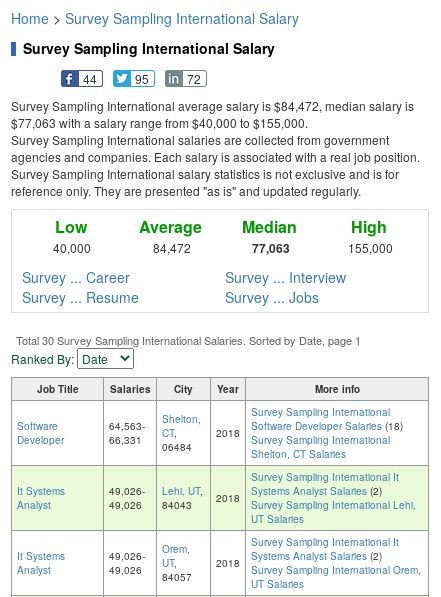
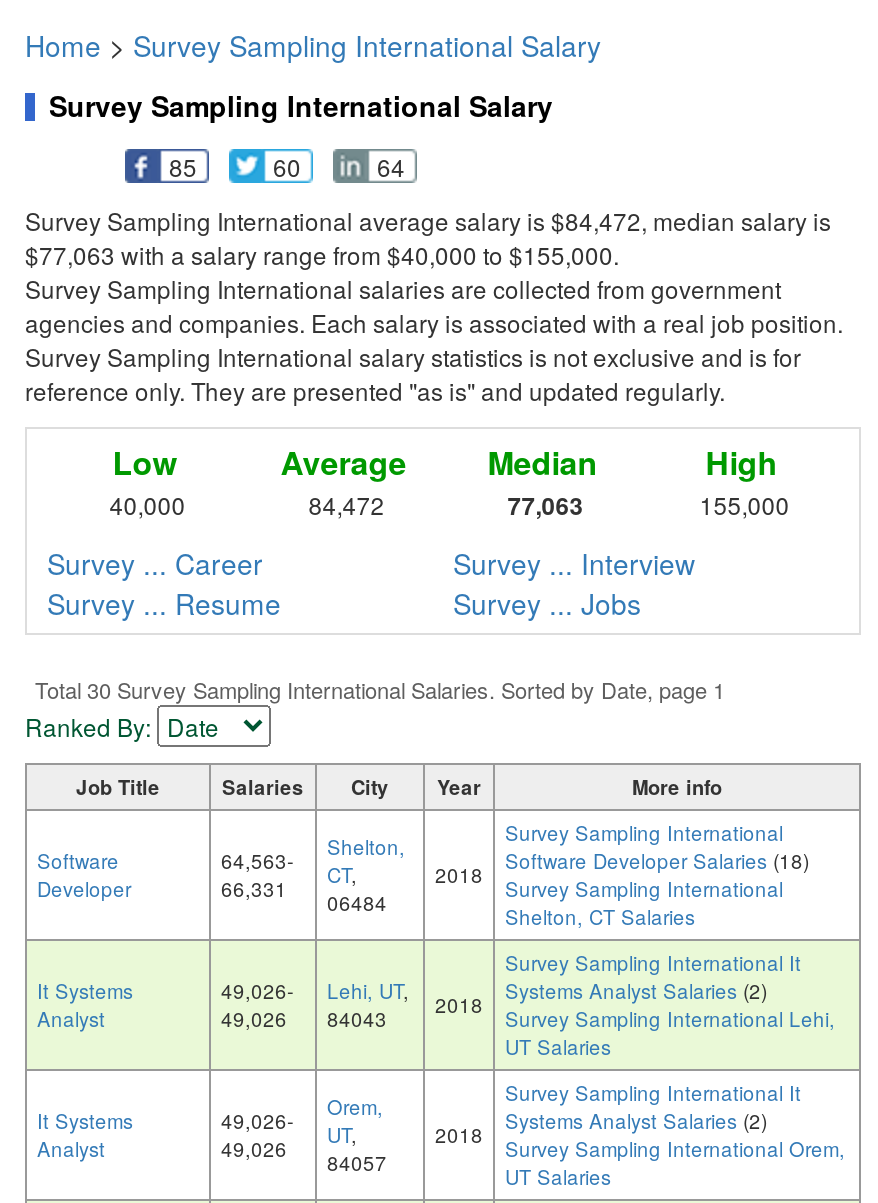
- 44
+ 85

- 95
+ 60

- 72
+ 64
